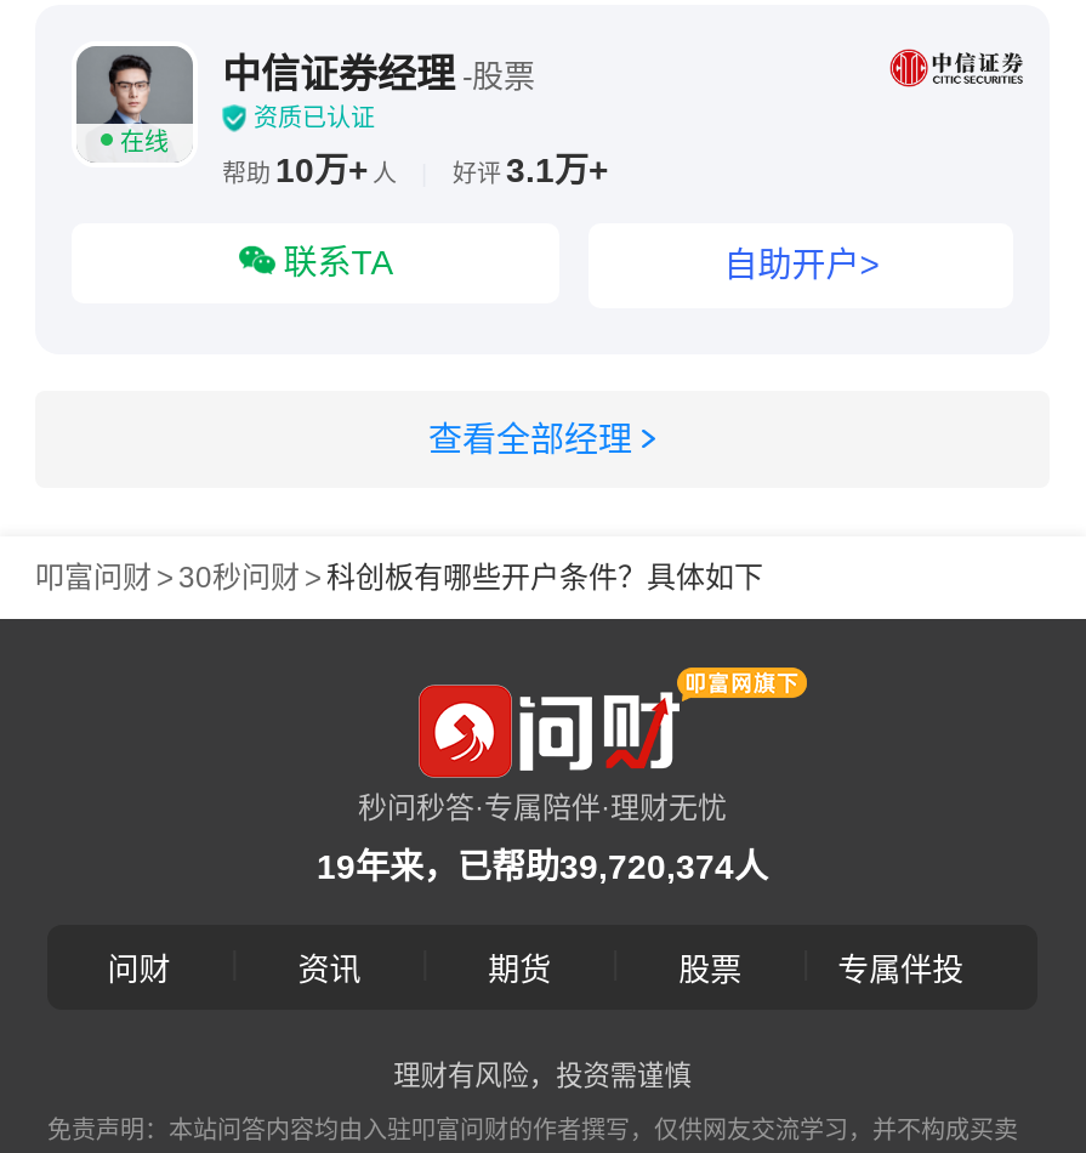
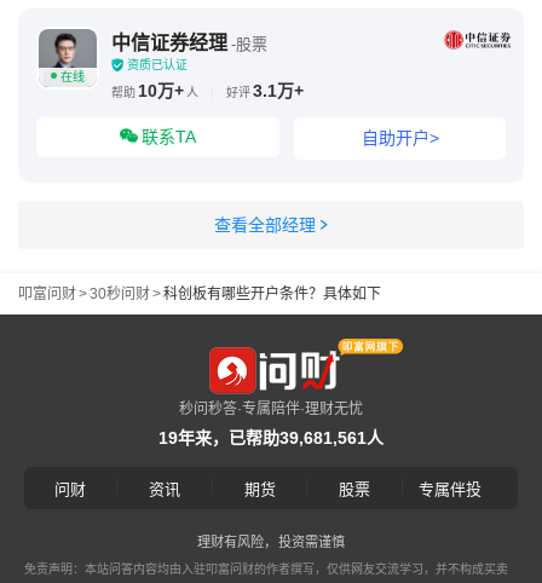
- 19年来，已帮助39,720,374人
+ 19年来，已帮助39,681,561人
